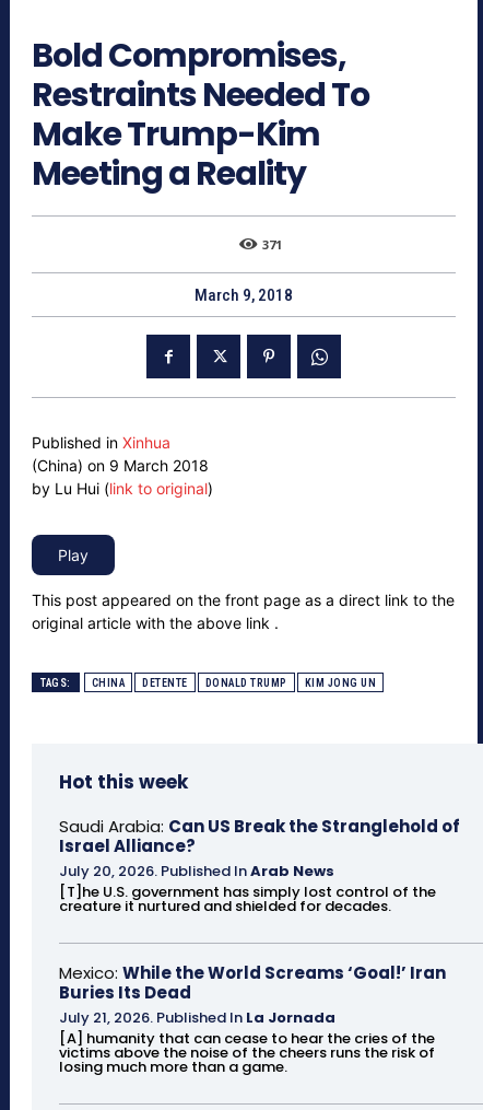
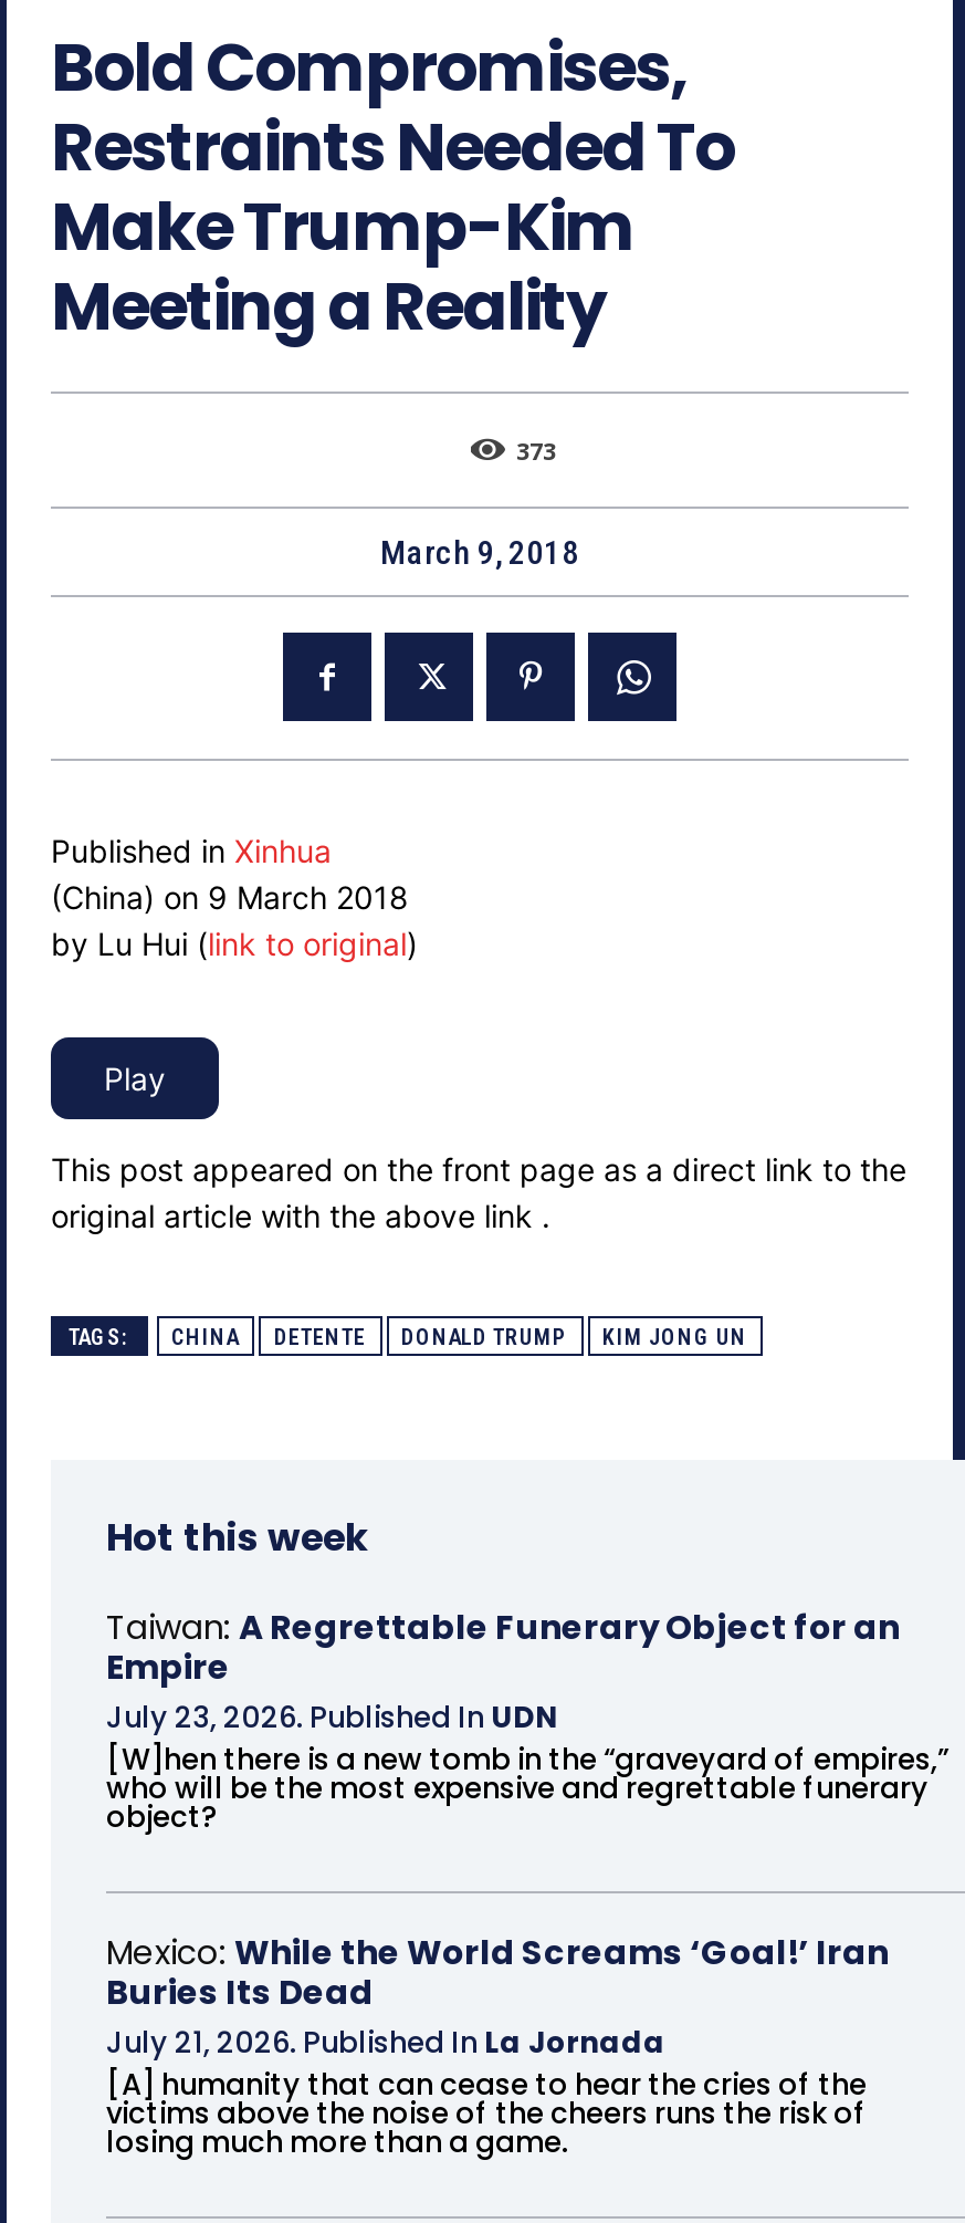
- 371
+ 373

- Saudi Arabia: Can US Break the Stranglehold of
- Israel Alliance?
- July 20, 2026. Published InArab News
- [T]he U.S. government has simply lost control of the
- creature it nurtured and shielded for decades.
+ Taiwan: A Regrettable Funerary Object for an
+ Empire
+ July 23, 2026. Published In UDN
+ [W]hen there is a new tomb in the “graveyard of empires,”
+ who will be the most expensive and regrettable funerary
+ object?
